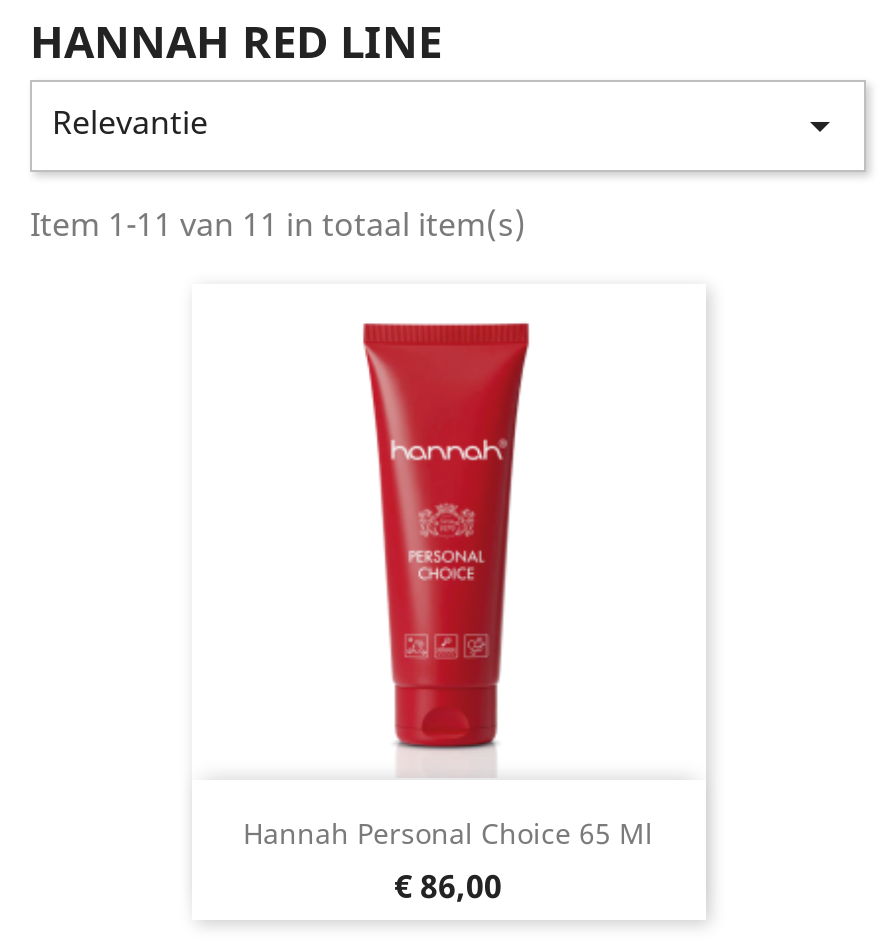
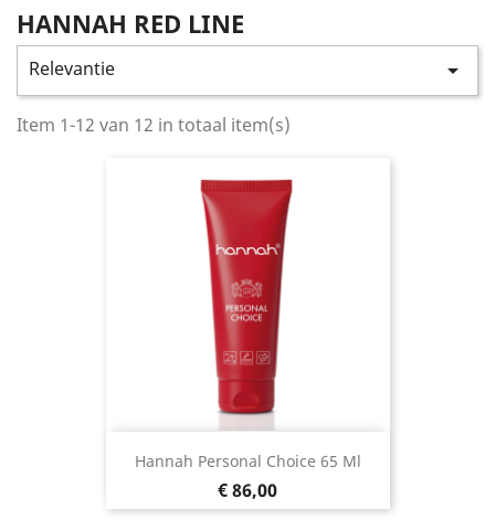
- Item 1-11 van 11 in totaal item(s)
+ Item 1-12 van 12 in totaal item(s)
